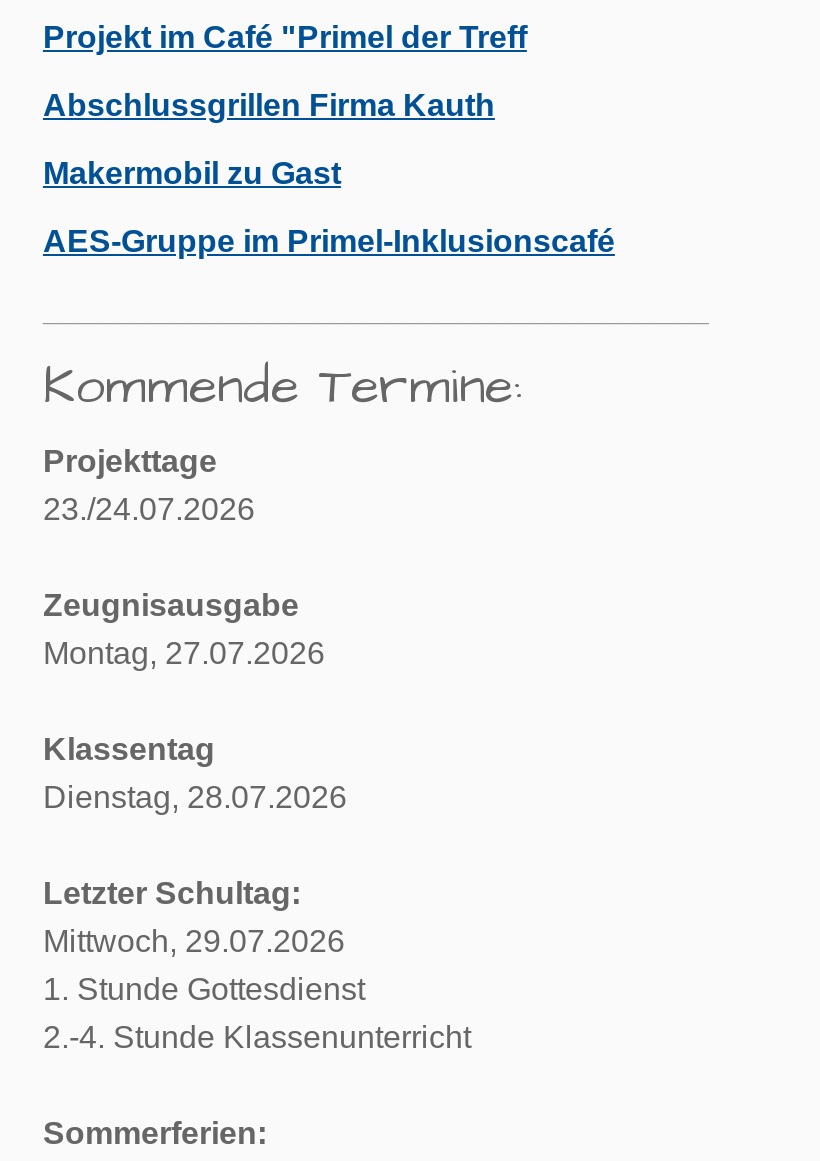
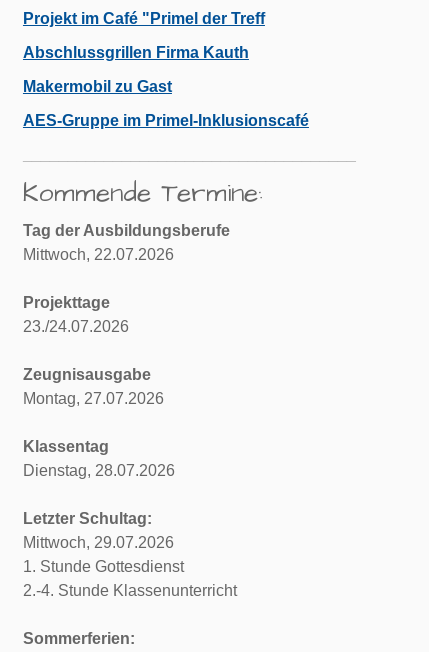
+ Tag der Ausbildungsberufe
+ Mittwoch, 22.07.2026
